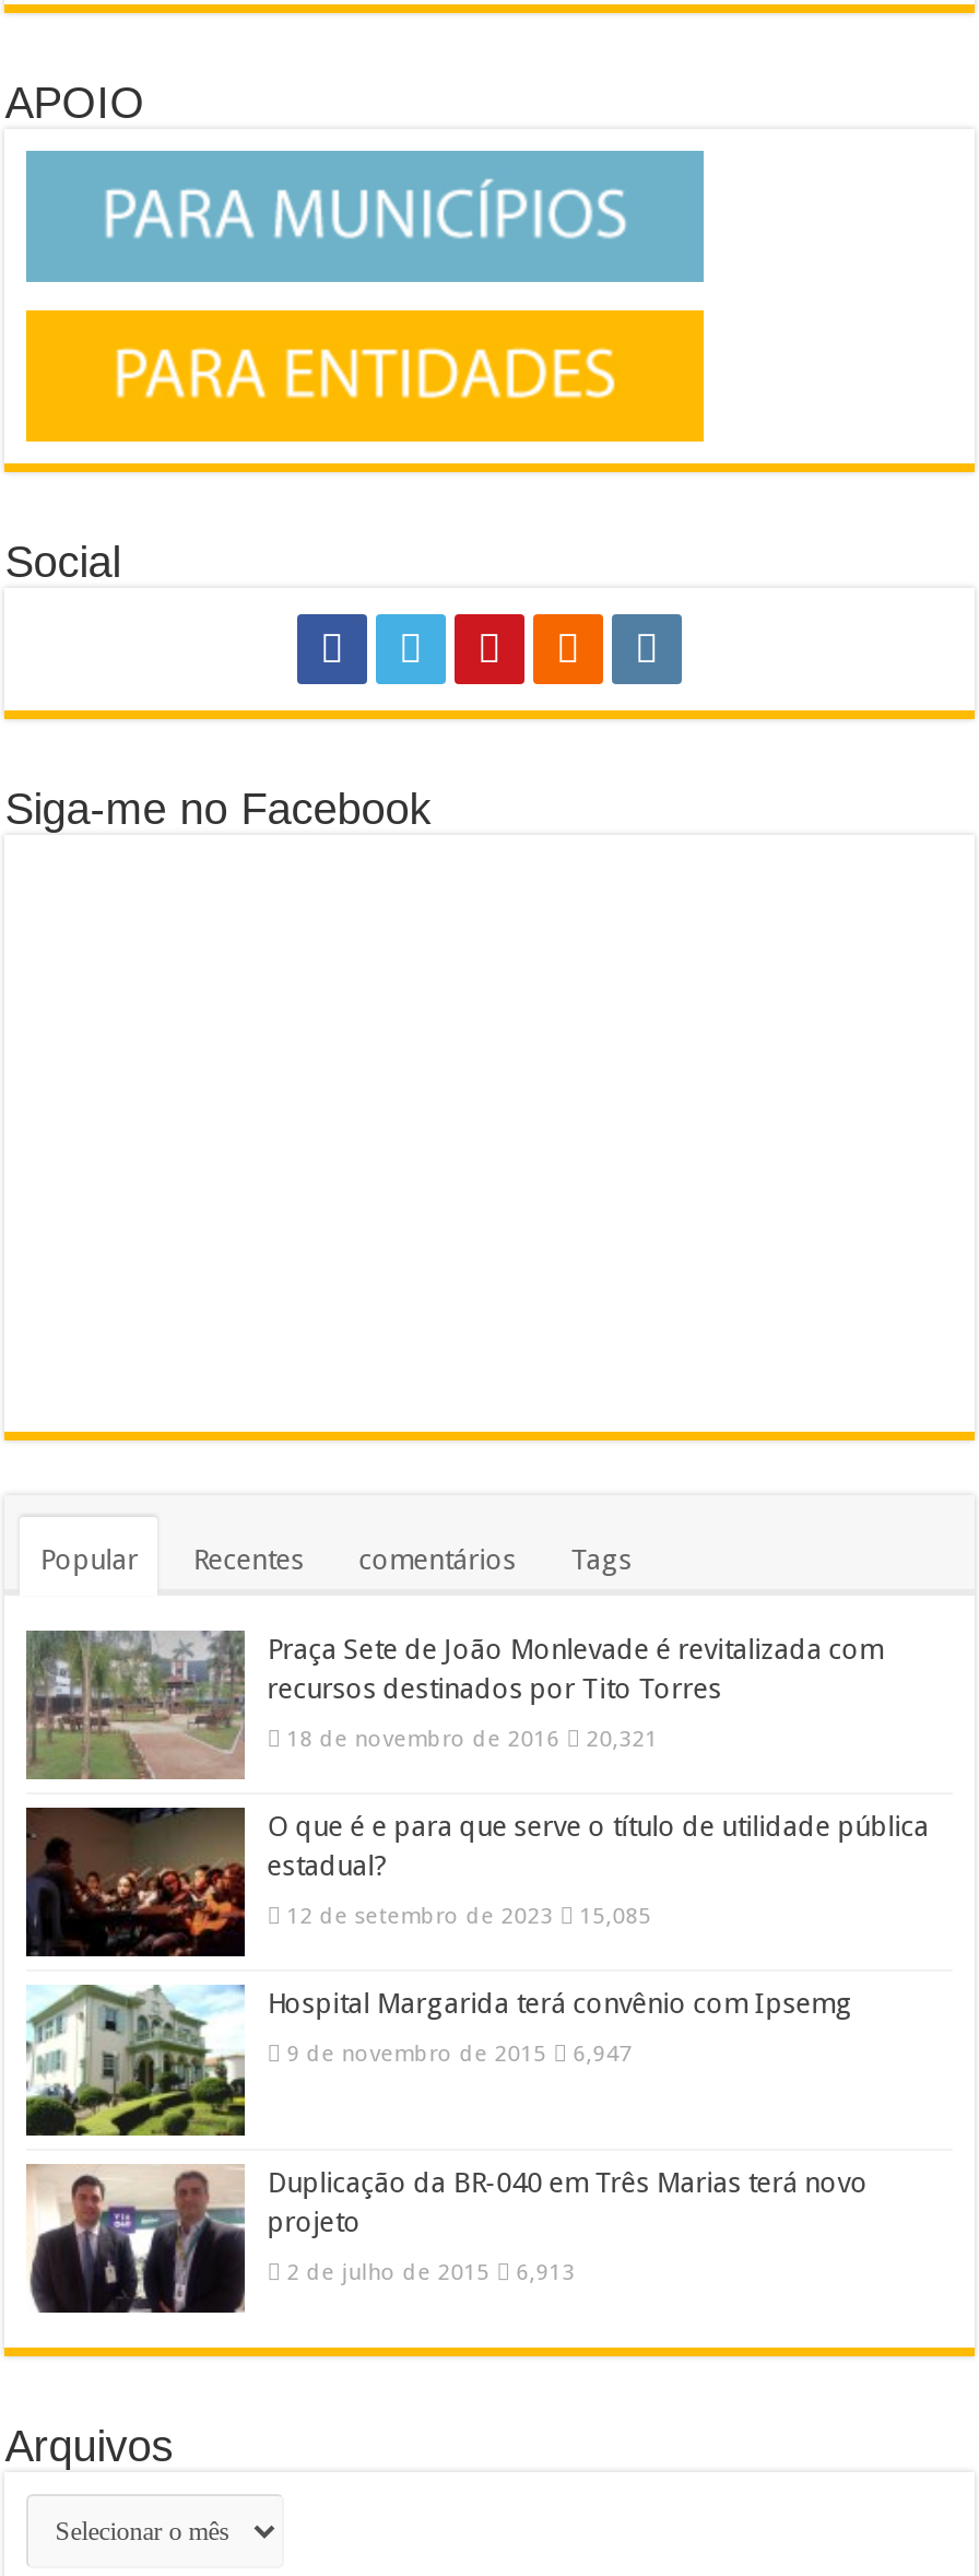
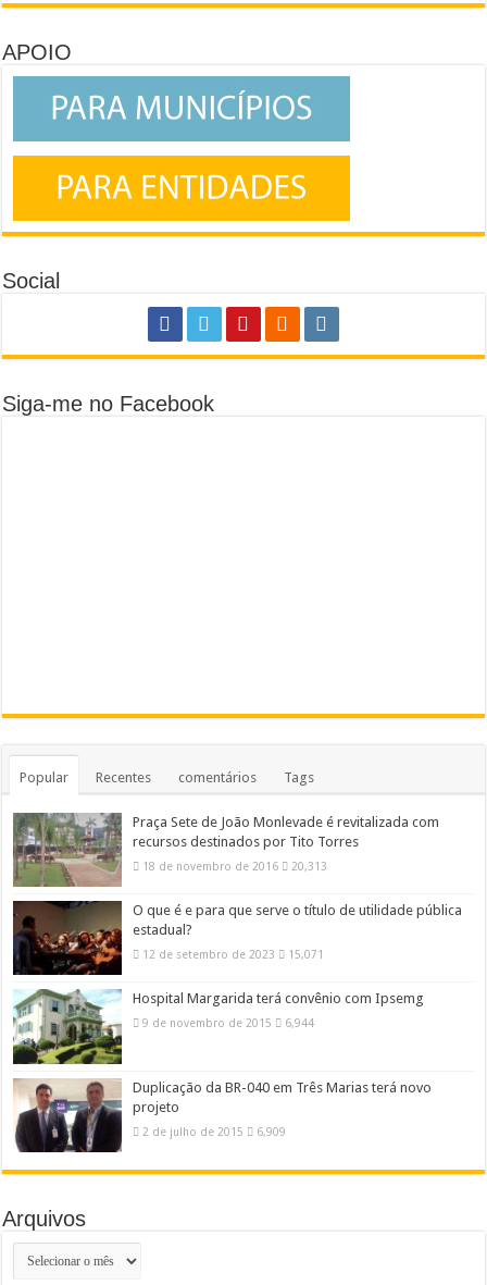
- 18 de novembro de 2016 20,321
+ 18 de novembro de 2016 20,313

- 12 de setembro de 2023 15,085
+ 12 de setembro de 2023 15,071

- 9 de novembro de 2015 6,947
+ 9 de novembro de 2015 6,944

- 2 de julho de 2015 6,913
+ 2 de julho de 2015 6,909
